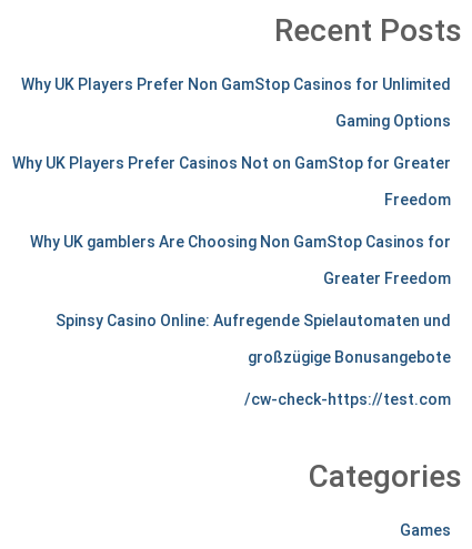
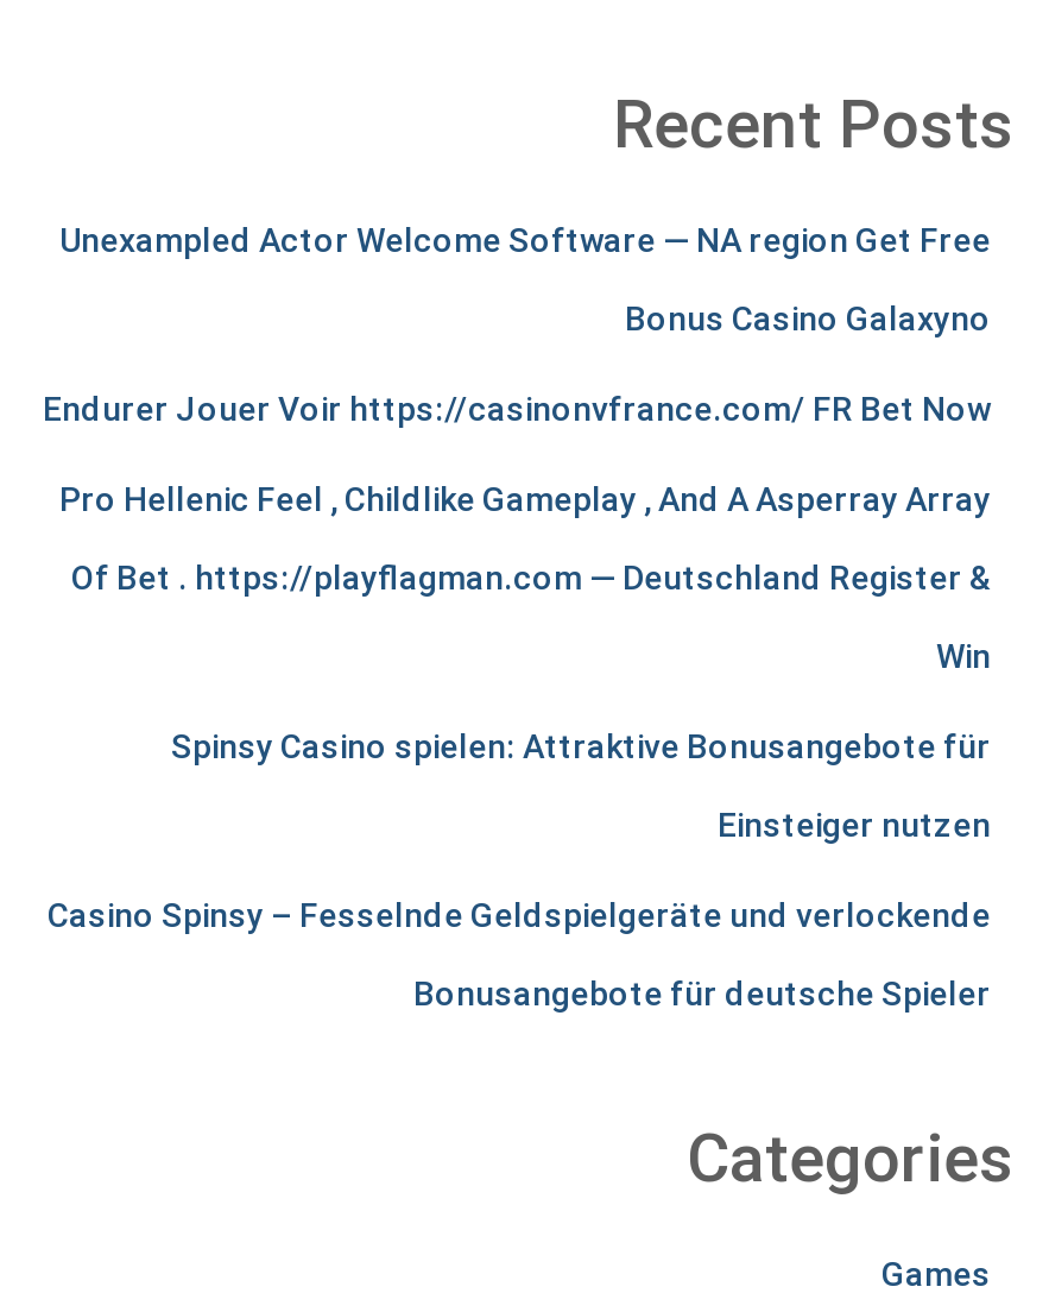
- Why UK Players Prefer Non GamStop Casinos for Unlimited
- Gaming Options
- Why UK Players Prefer Casinos Not on GamStop for Greater
- Freedom
- Why UK gamblers Are Choosing Non GamStop Casinos for
- Greater Freedom
- Spinsy Casino Online: Aufregende Spielautomaten und
- großzügige Bonusangebote
- cw-check-https://test.com/
+ Unexampled Actor Welcome Software — NA region Get Free
+ Bonus Casino Galaxyno
+ Endurer Jouer Voir https://casinonvfrance.com/ FR Bet Now
+ Pro Hellenic Feel , Childlike Gameplay , And A Asperray Array
+ Of Bet . https://playflagman.com — Deutschland Register &
+ Win
+ Spinsy Casino spielen: Attraktive Bonusangebote für
+ Einsteiger nutzen
+ Casino Spinsy – Fesselnde Geldspielgeräte und verlockende
+ Bonusangebote für deutsche Spieler
